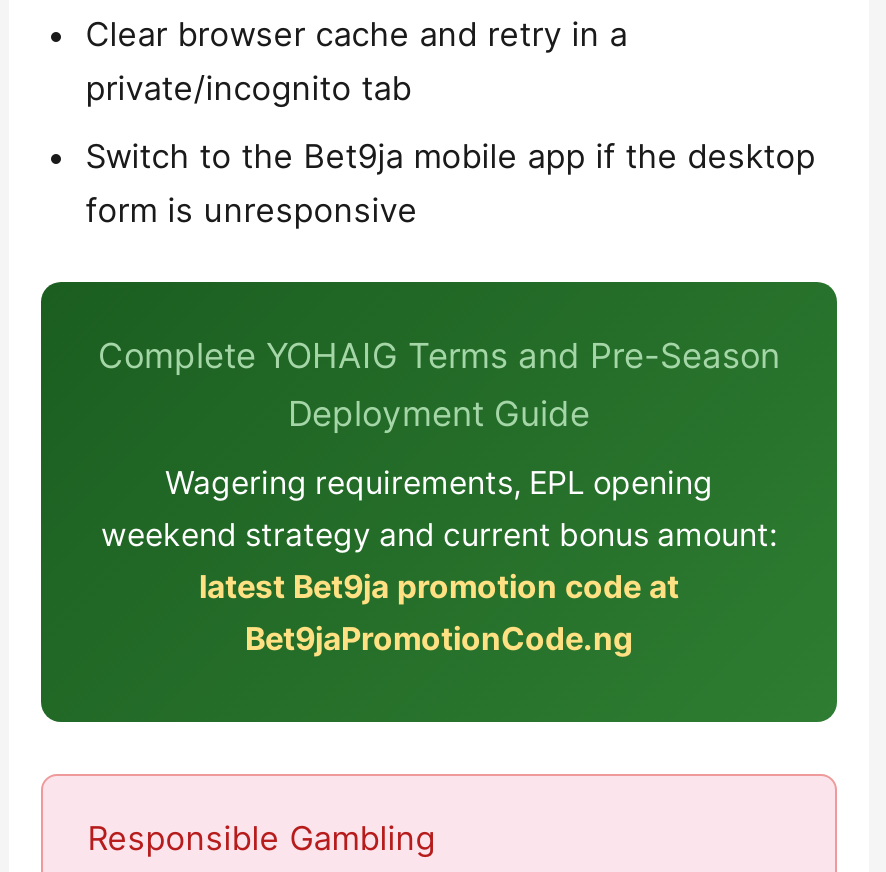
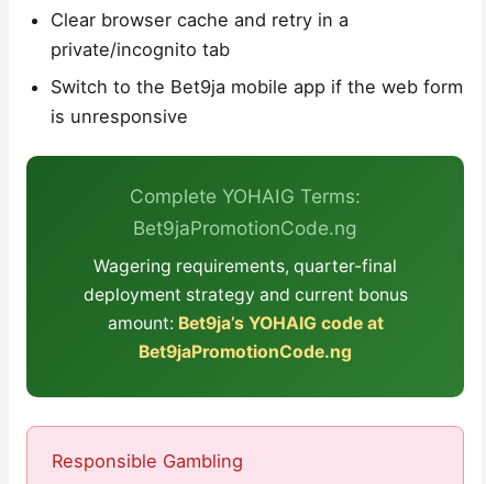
- Switch to the Bet9ja mobile app if the desktop
- form is unresponsive
+ Switch to the Bet9ja mobile app if the web form
+ is unresponsive

- Complete YOHAIG Terms and Pre-Season
- Deployment Guide
+ Complete YOHAIG Terms:
+ Bet9jaPromotionCode.ng

- Wagering requirements, EPL opening
- weekend strategy and current bonus amount:
- latest Bet9ja promotion code at
+ Wagering requirements, quarter-final
+ deployment strategy and current bonus
+ amount: Bet9ja’s YOHAIG code at
